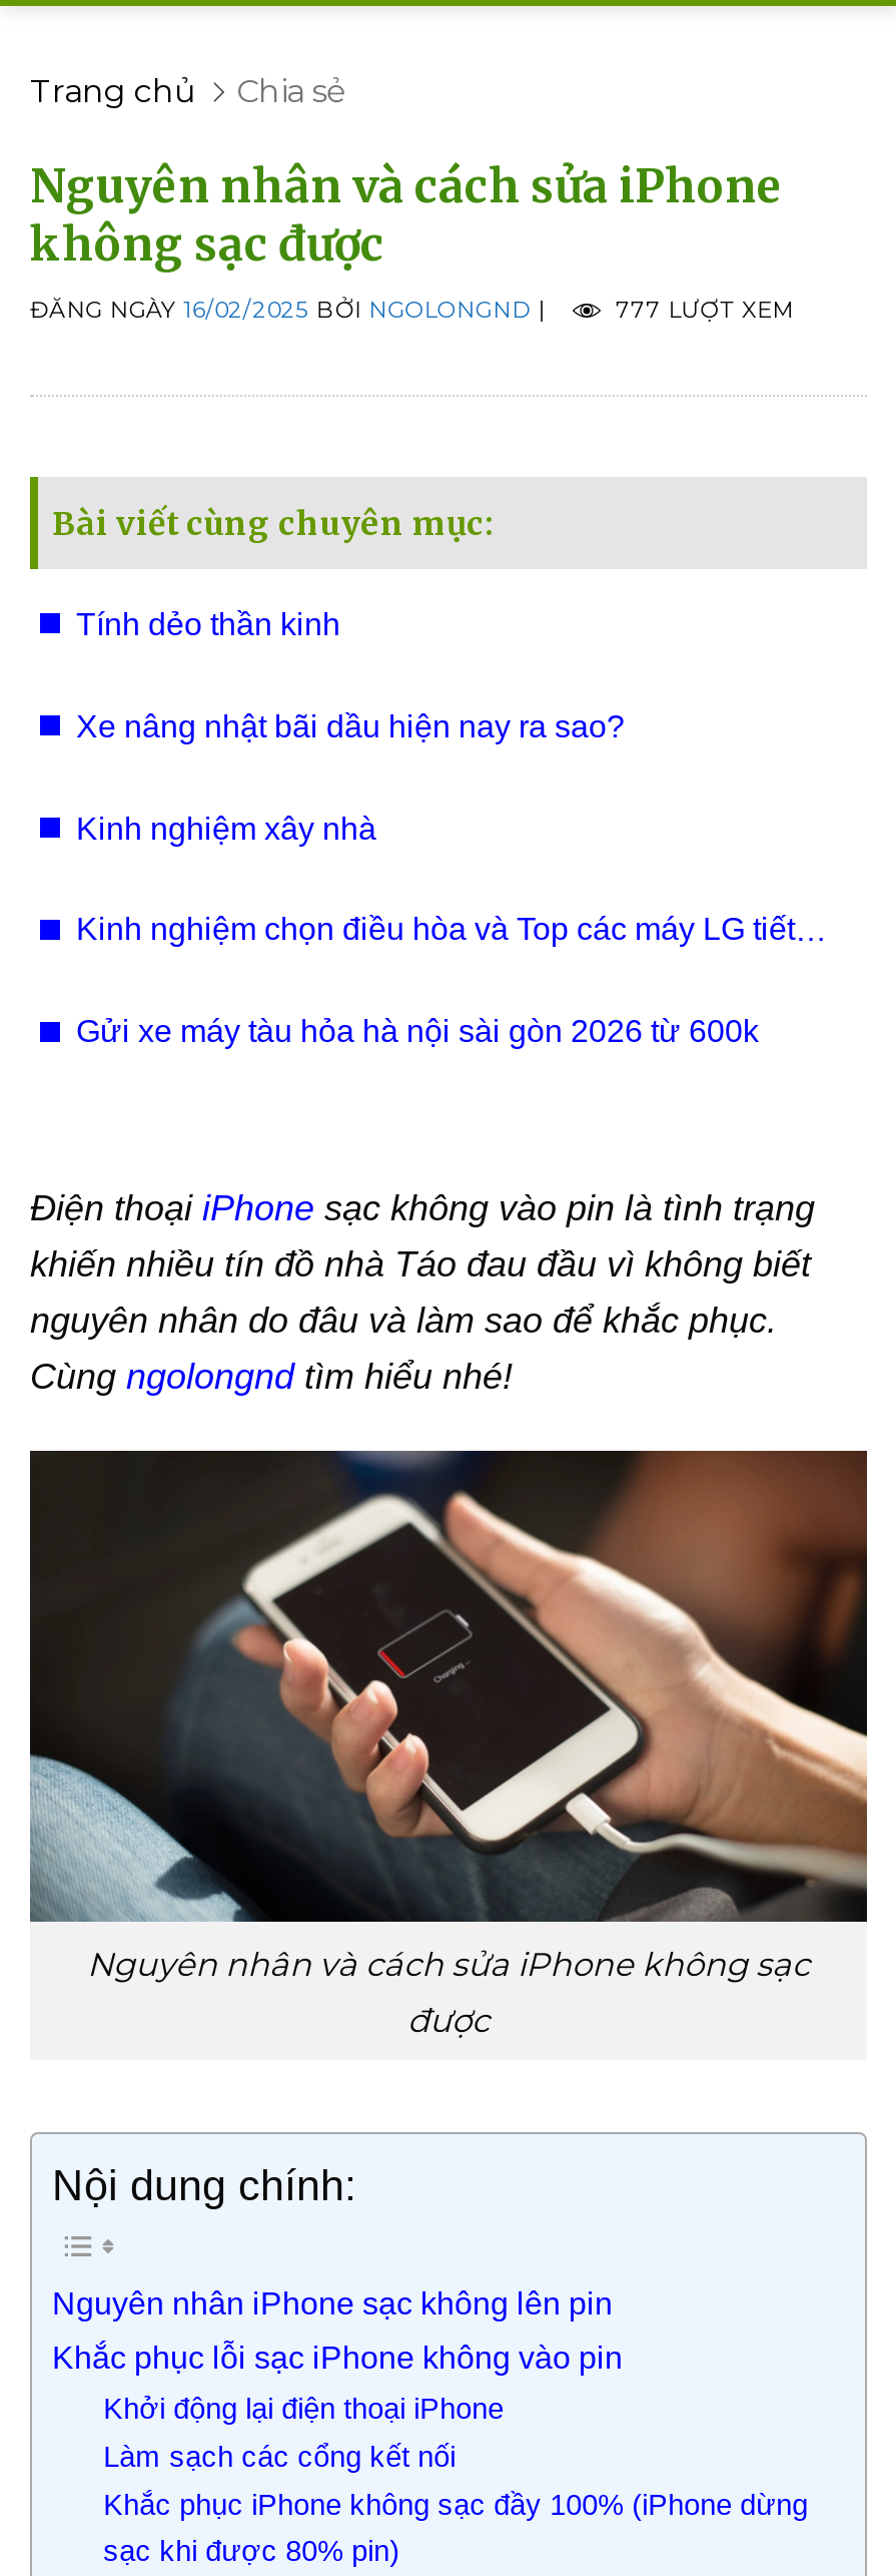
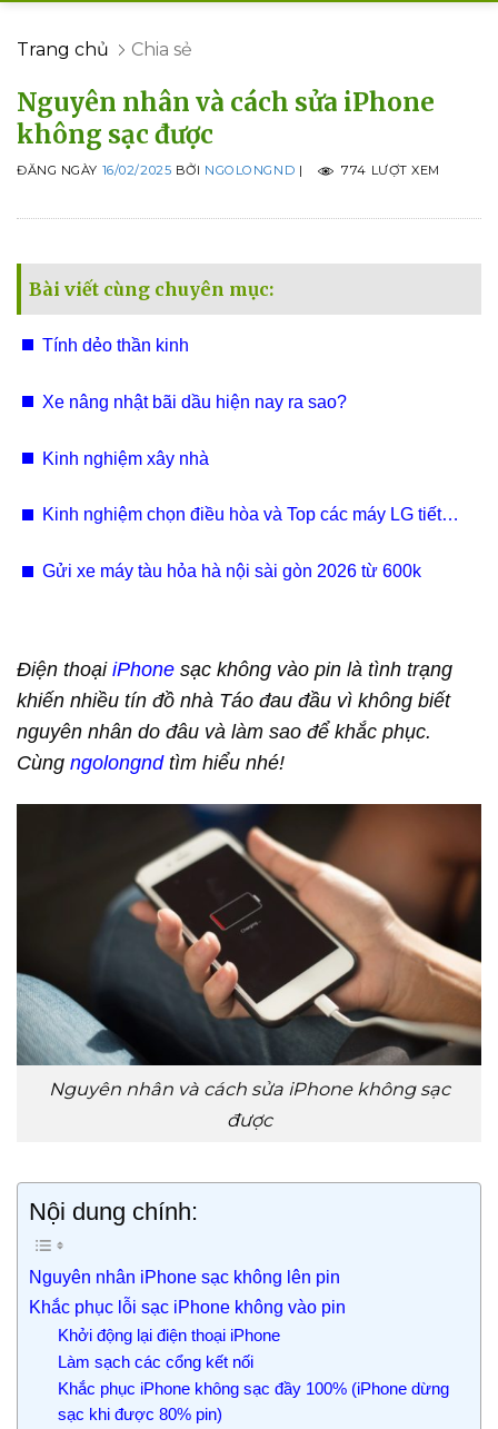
- 777 LƯỢT XEM
+ 774 LƯỢT XEM
